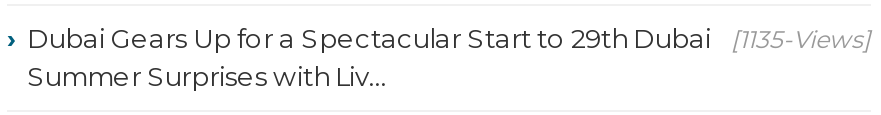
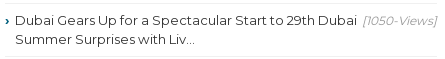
- Dubai Gears Up for a Spectacular Start to 29th Dubai [1135-Views]
+ Dubai Gears Up for a Spectacular Start to 29th Dubai [1050-Views]
